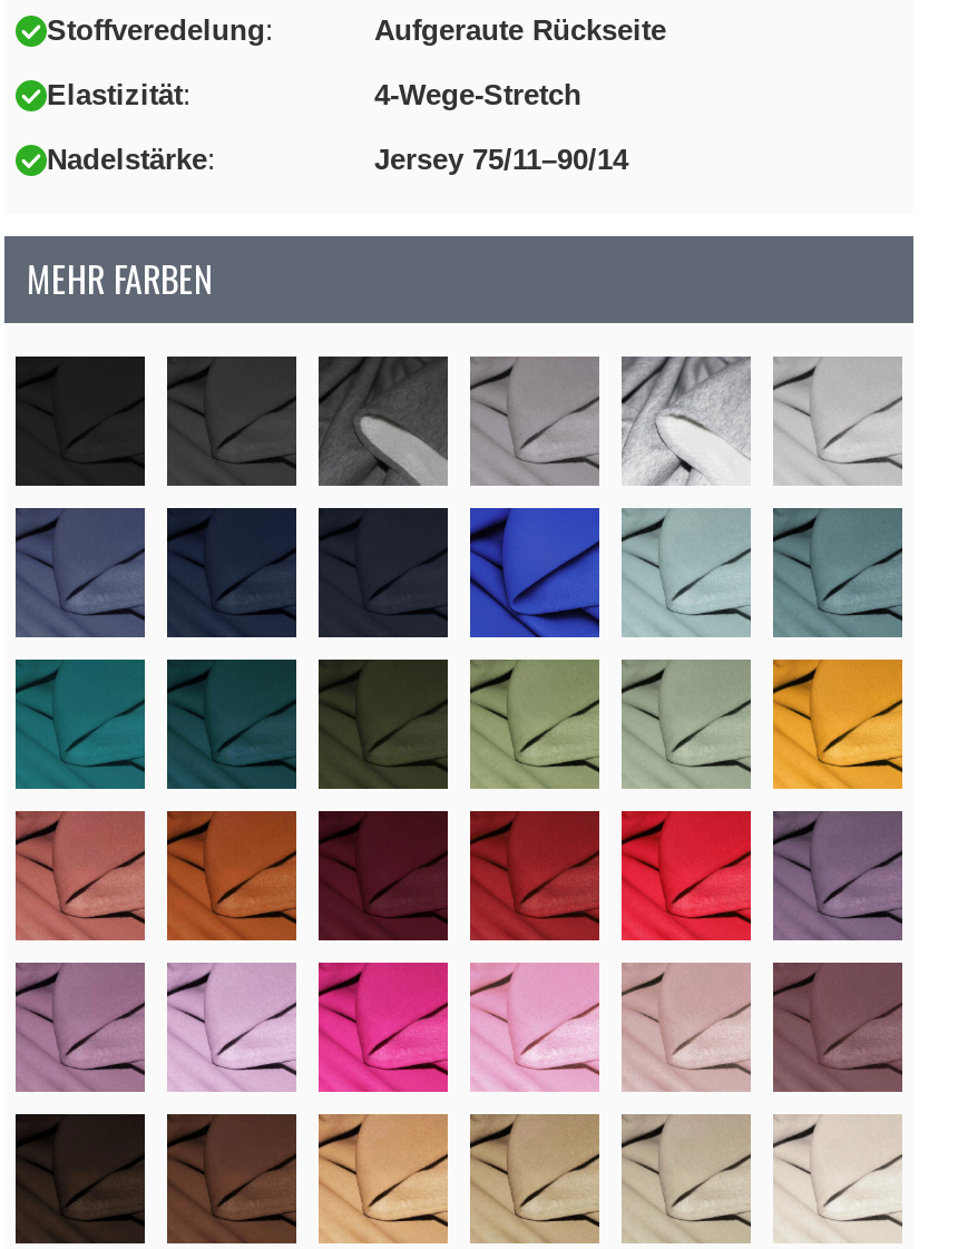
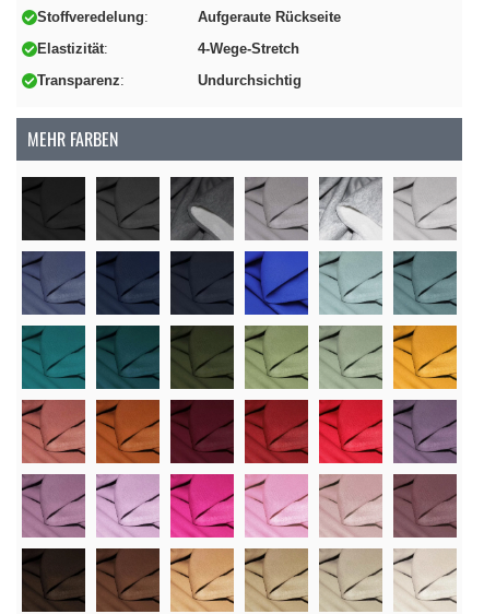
- Nadelstärke
- Jersey 75/11–90/14
+ Transparenz
+ Undurchsichtig
